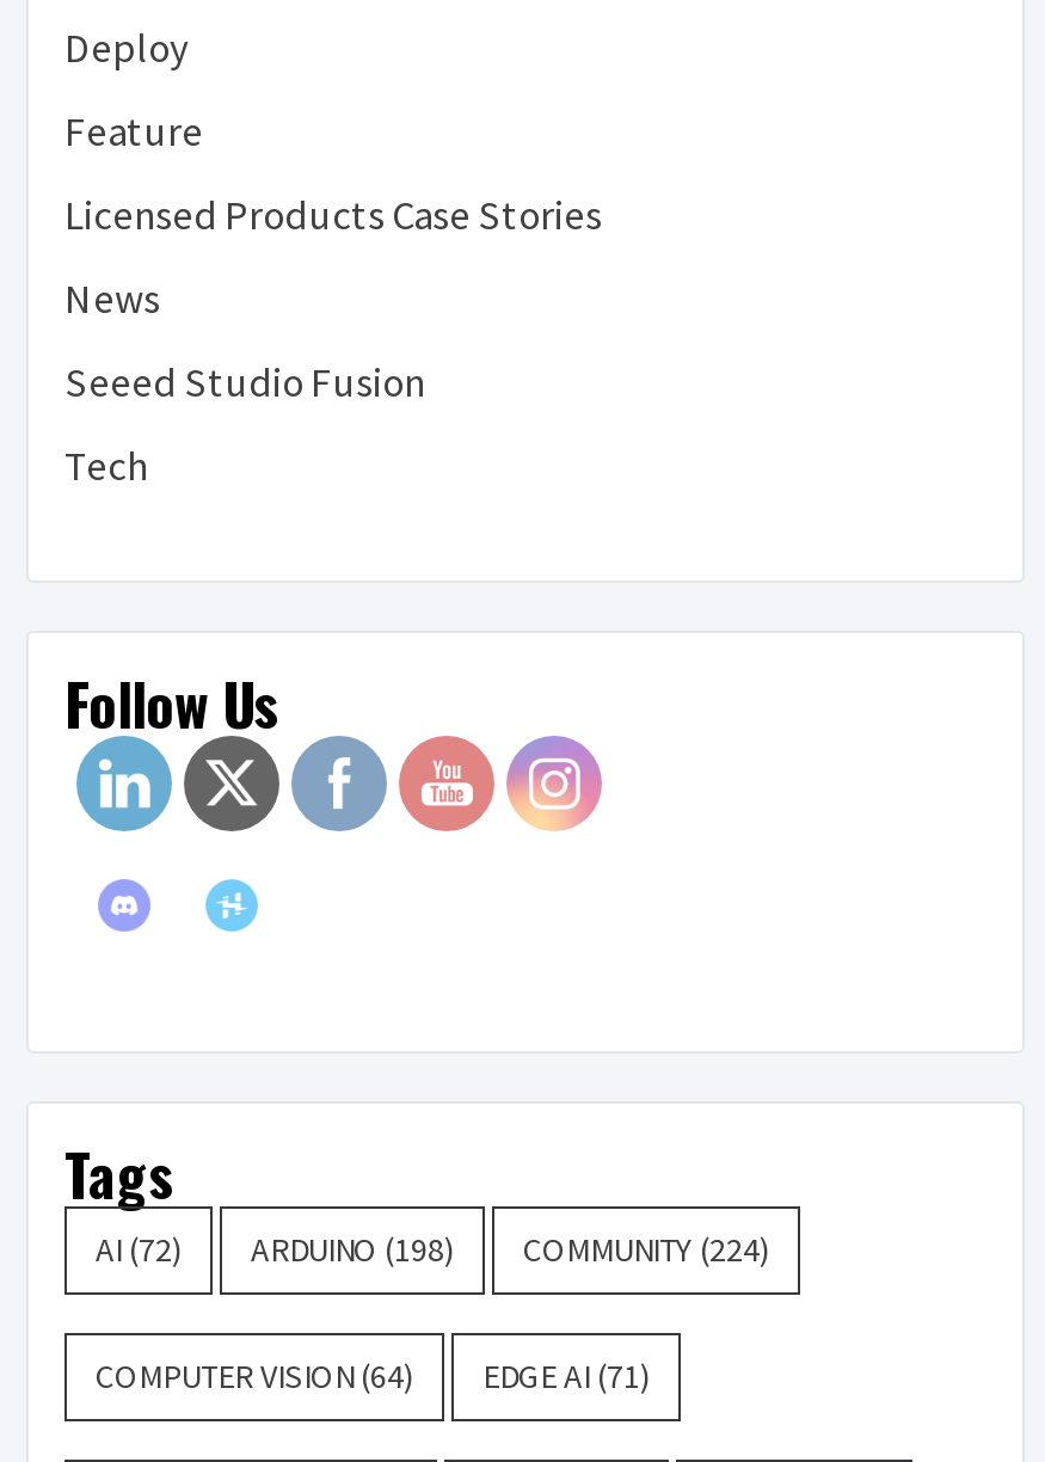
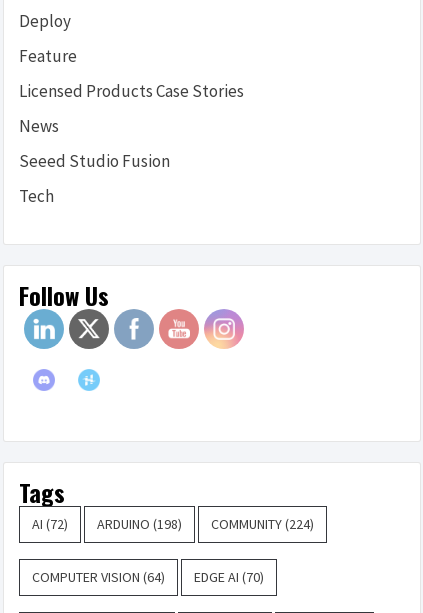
- COMPUTER VISION (64) EDGE AI (71)
+ COMPUTER VISION (64) EDGE AI (70)
